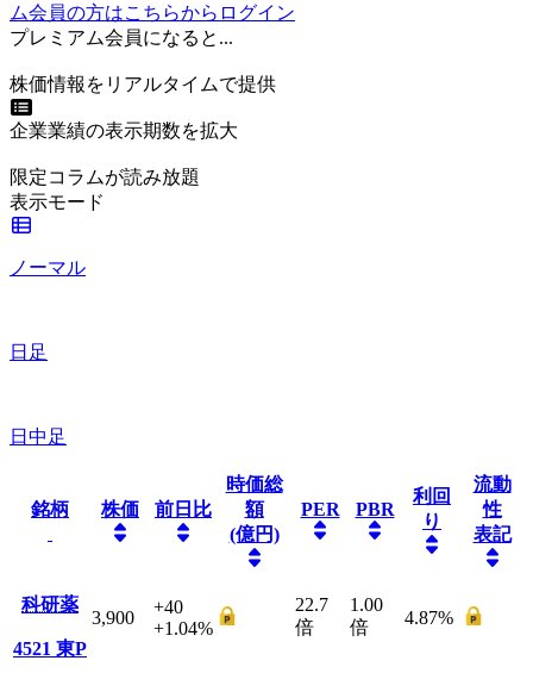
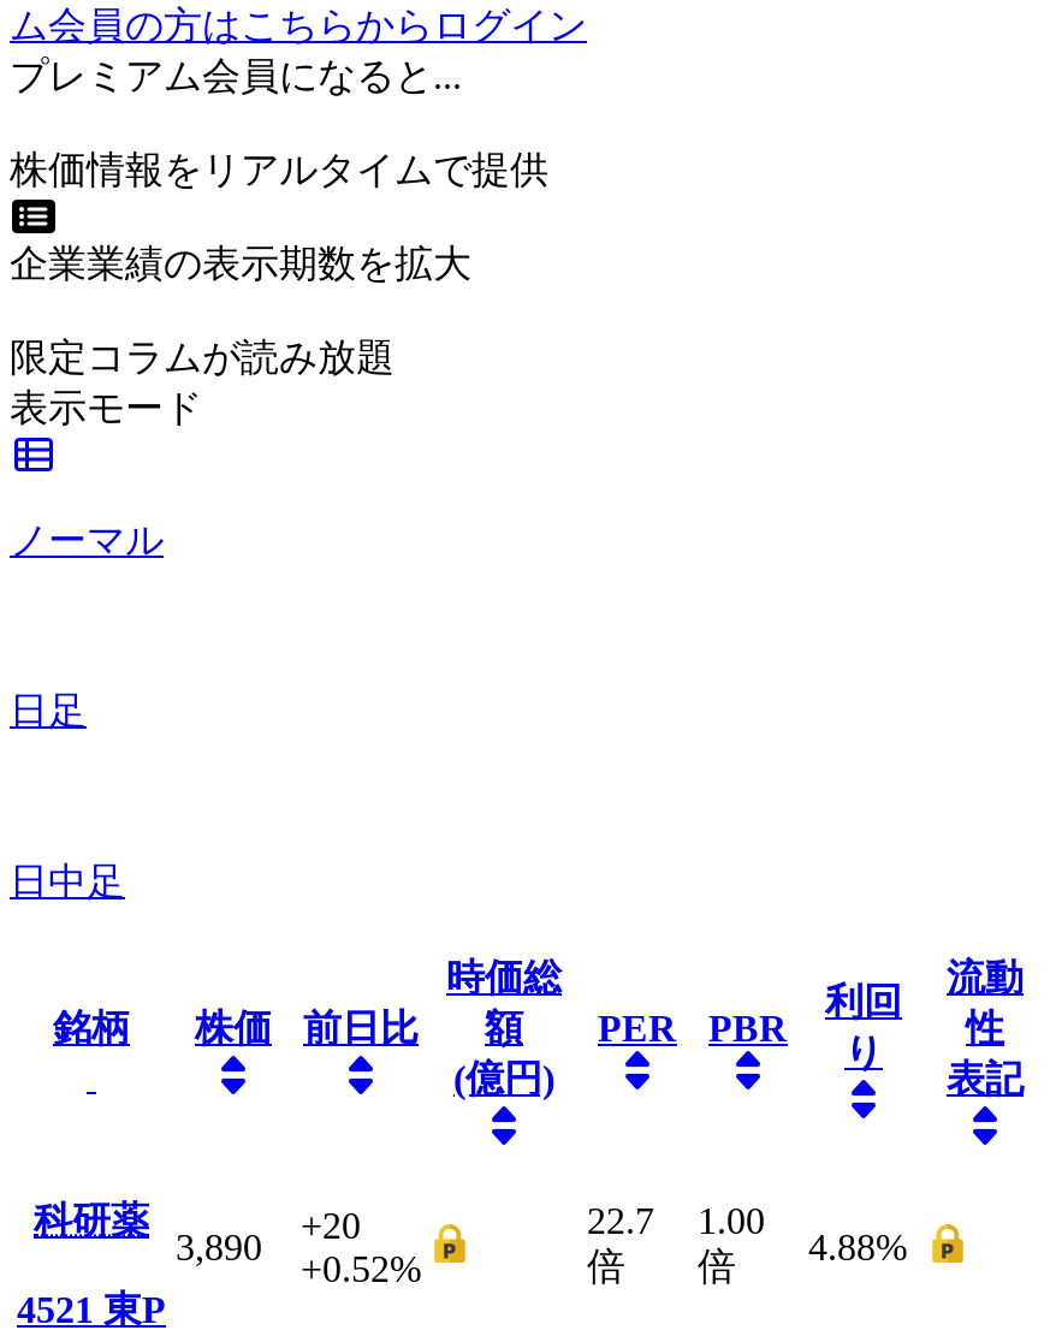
- +40
+ +20

- 3,900
+ 3,890

- 倍 倍 4.87%
+ 倍 倍 4.88%

- +1.04%
+ +0.52%
